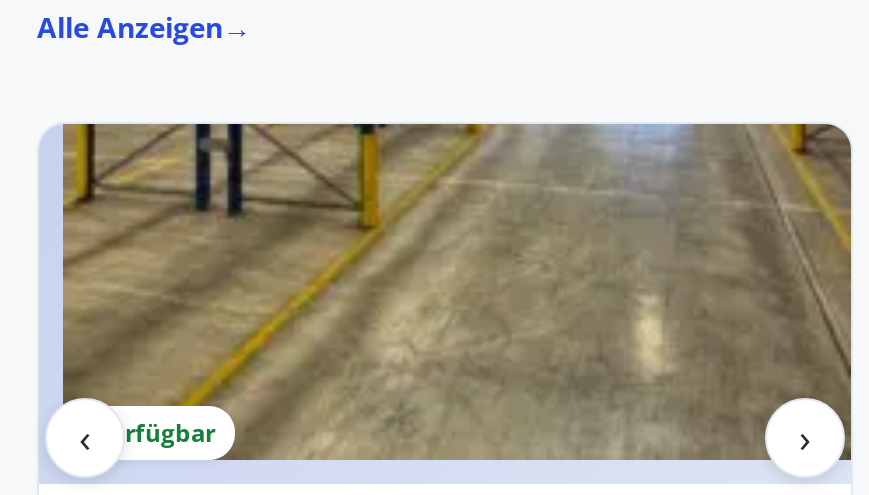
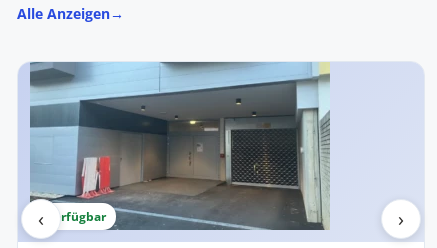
- [image]
+ [image]
